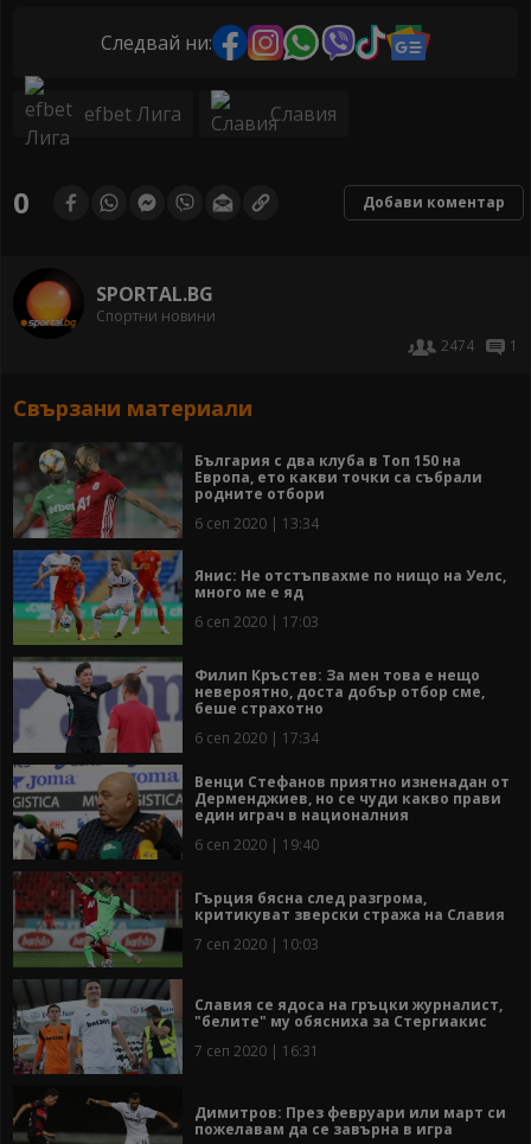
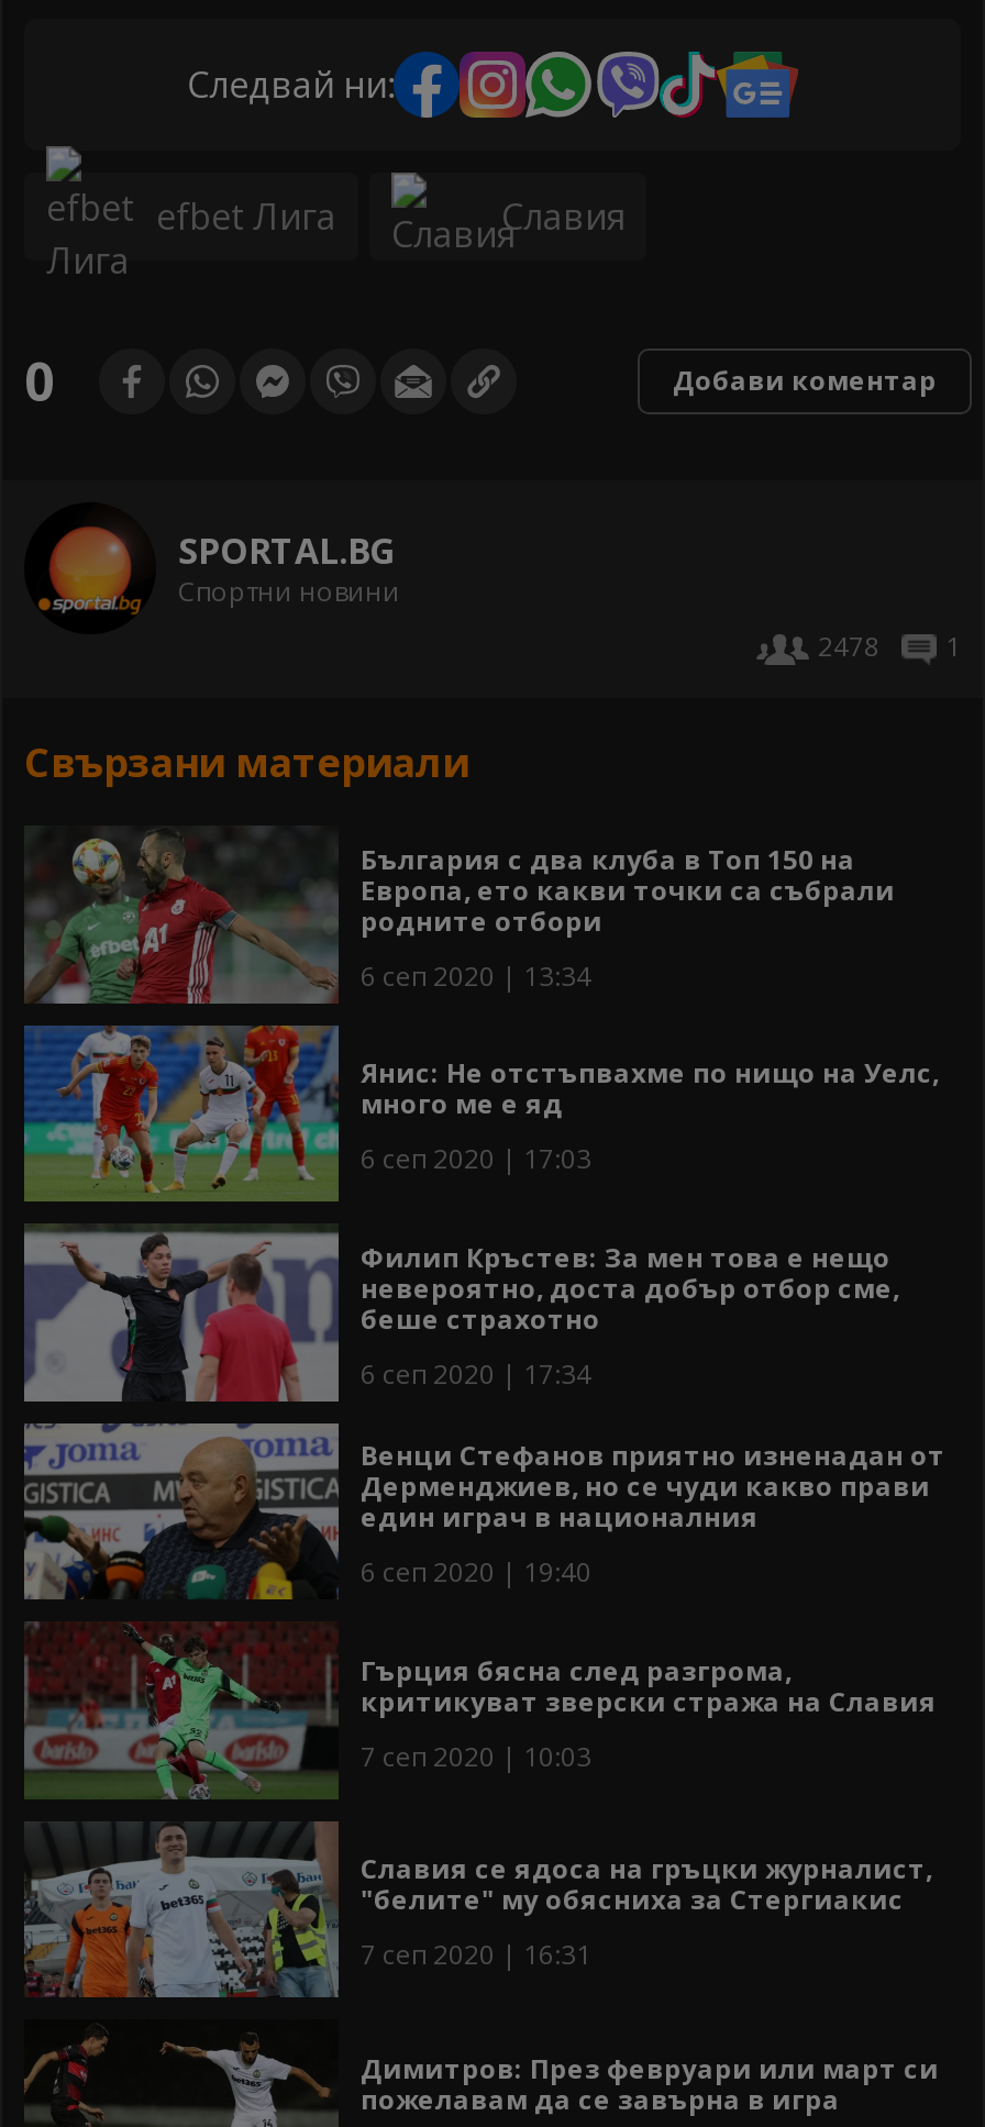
- 2474 1
+ 2478 1
